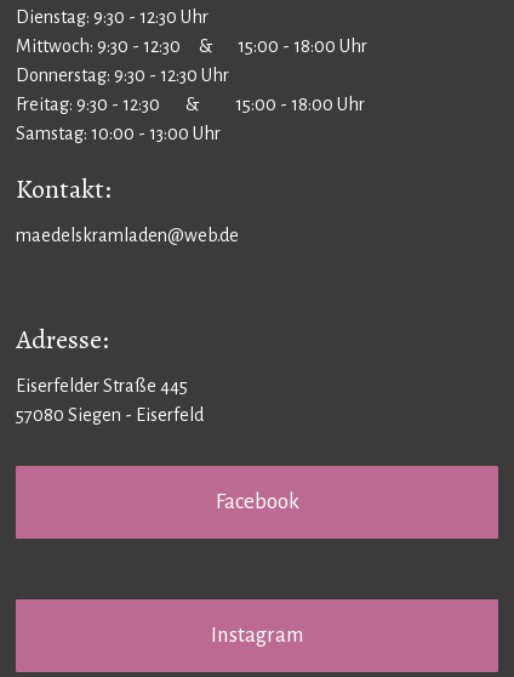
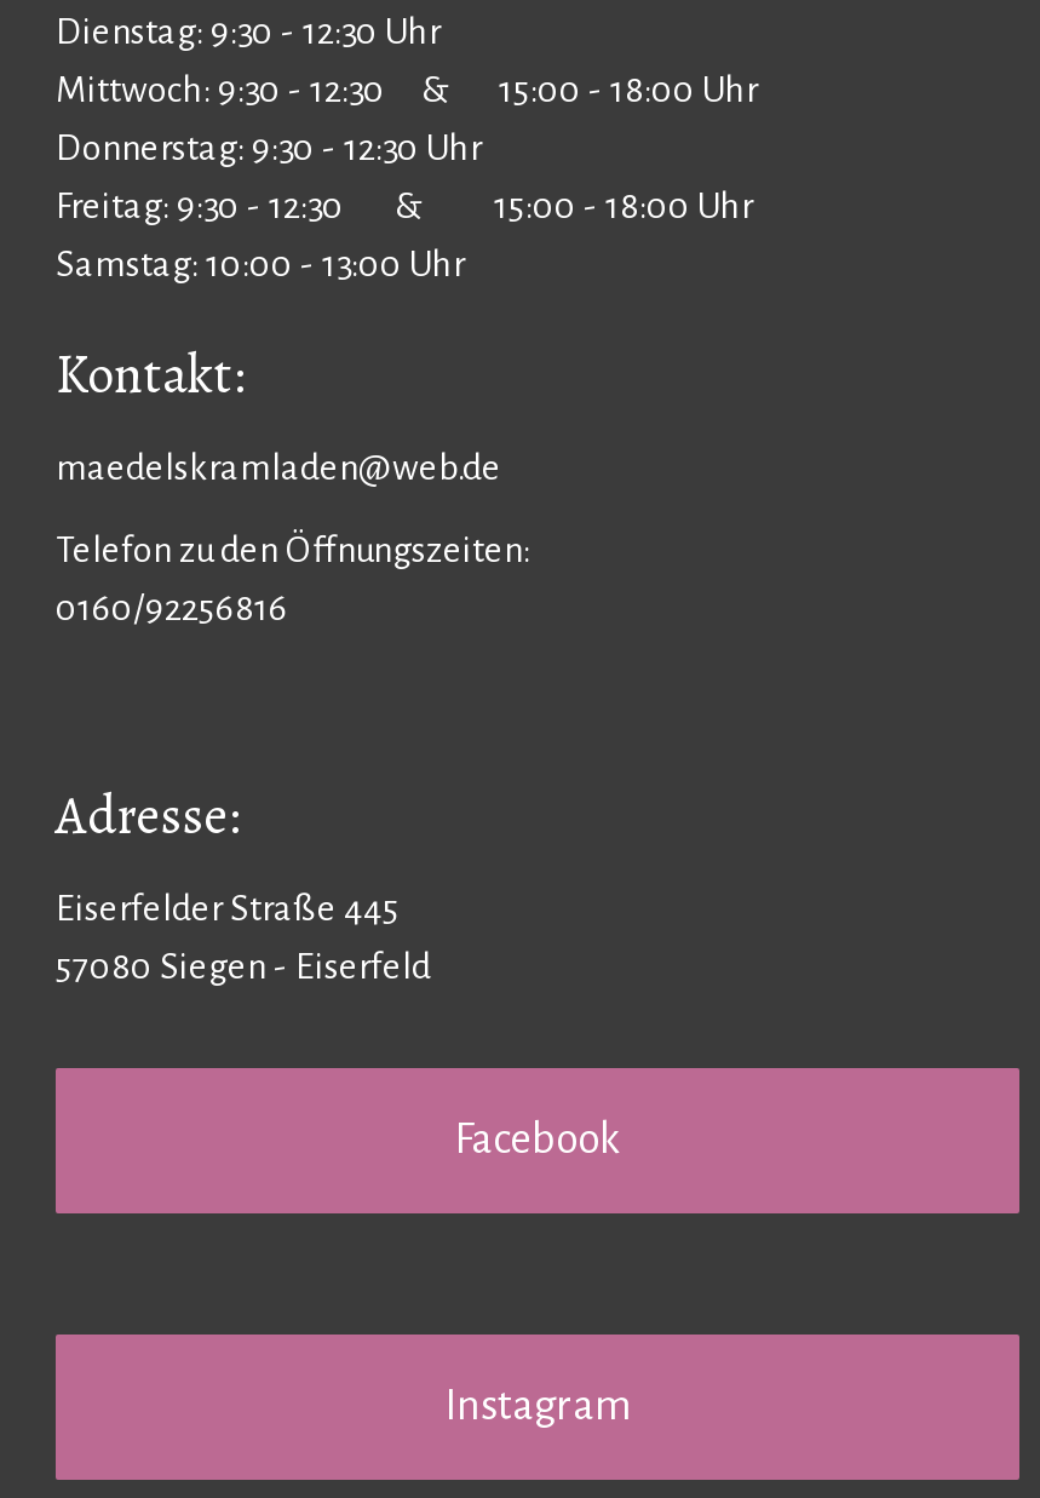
+ Telefon zu den Öffnungszeiten:
+ 0160/92256816
